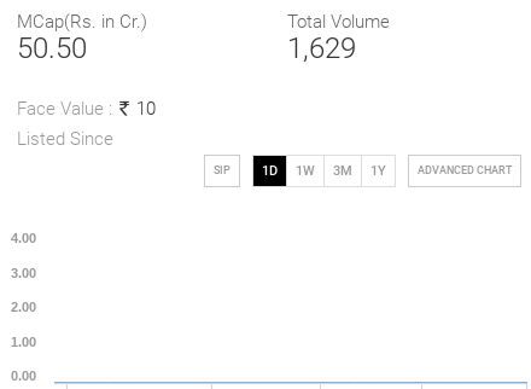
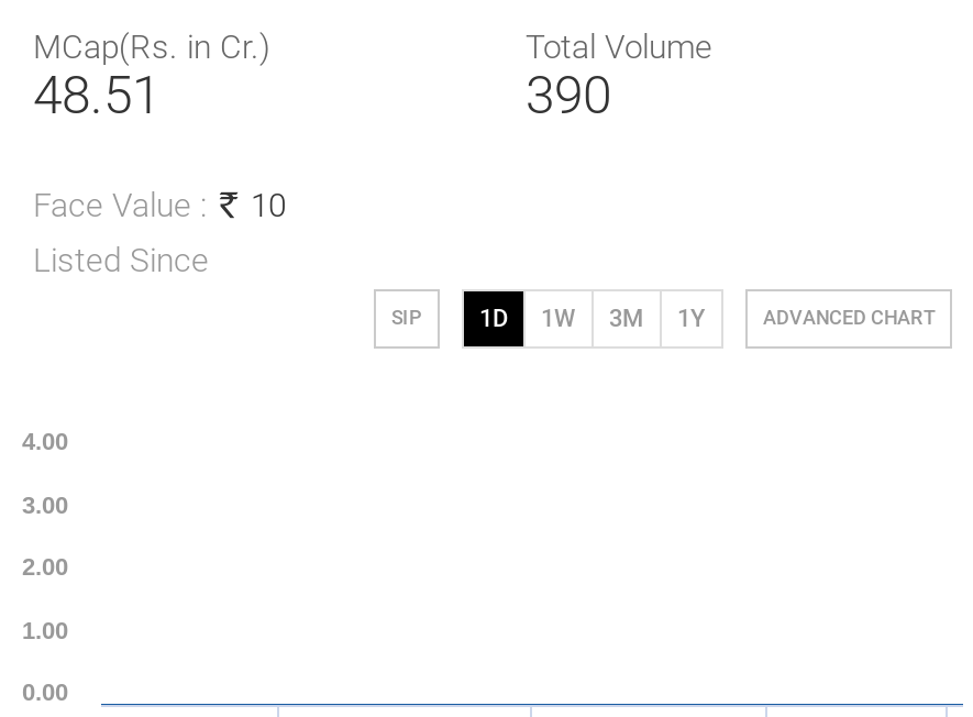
- 50.50
+ 48.51

- 1,629
+ 390
